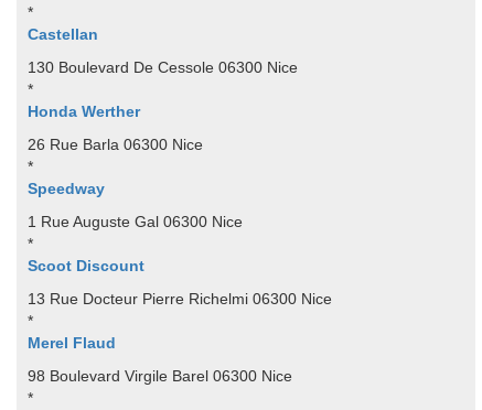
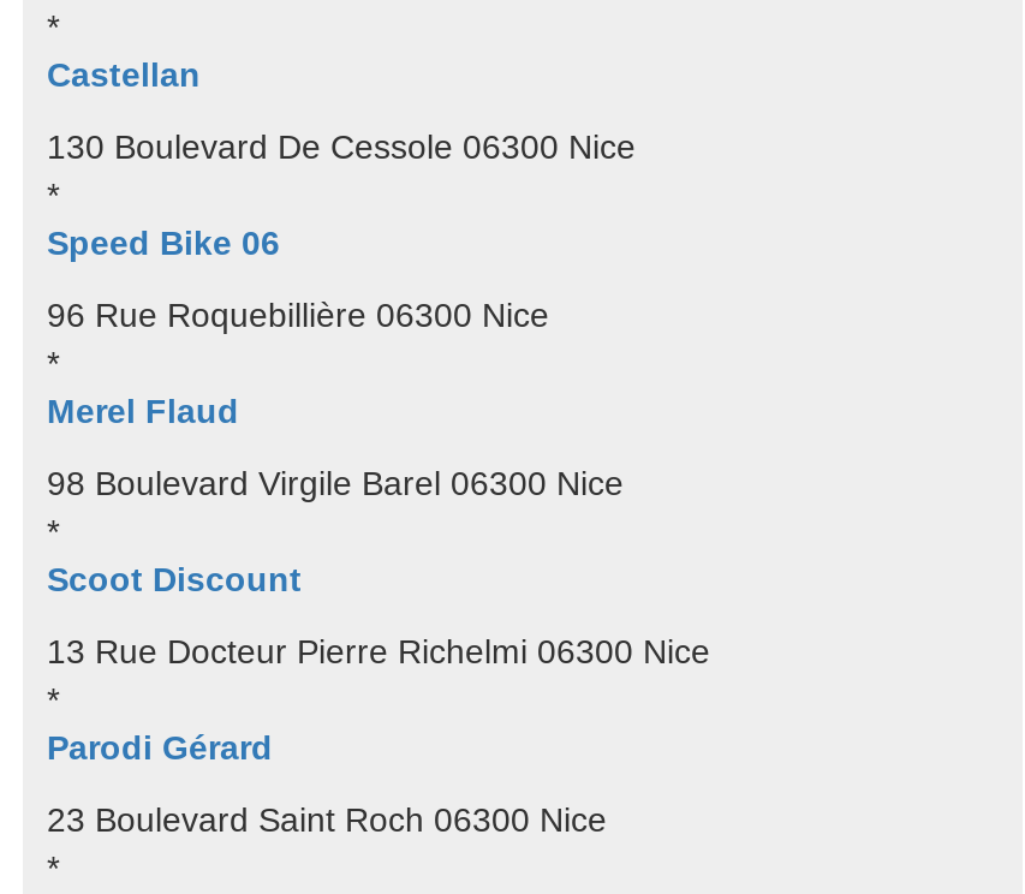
- Honda Werther
+ Speed Bike 06

- 26 Rue Barla 06300 Nice
+ 96 Rue Roquebillière 06300 Nice

- Speedway

- 1 Rue Auguste Gal 06300 Nice

moved up: Merel Flaud

+ Parodi Gérard

+ 23 Boulevard Saint Roch 06300 Nice

moved up: 98 Boulevard Virgile Barel 06300 Nice
